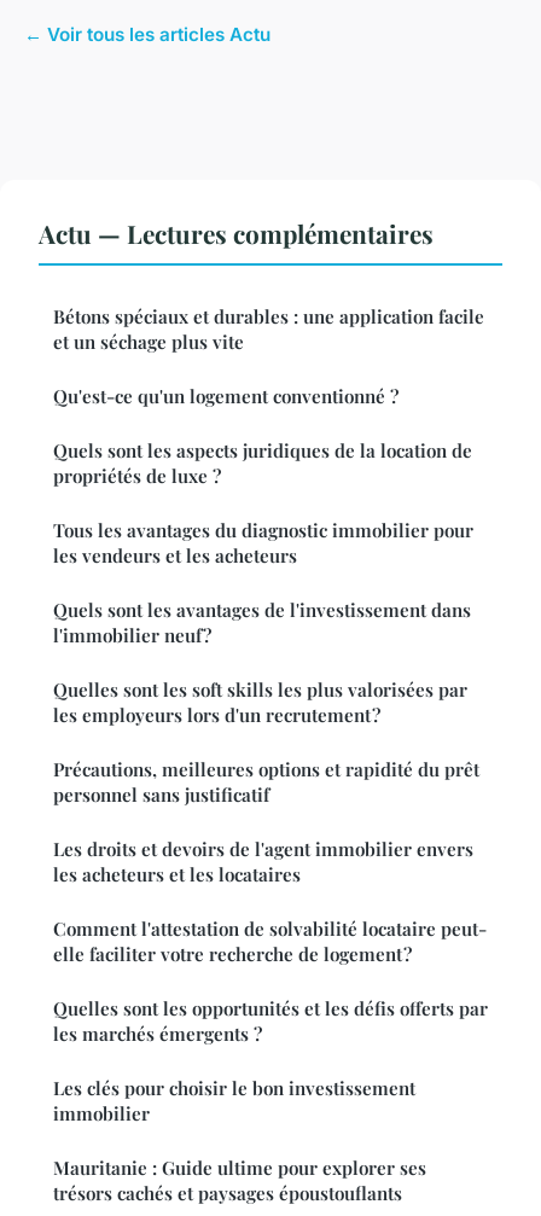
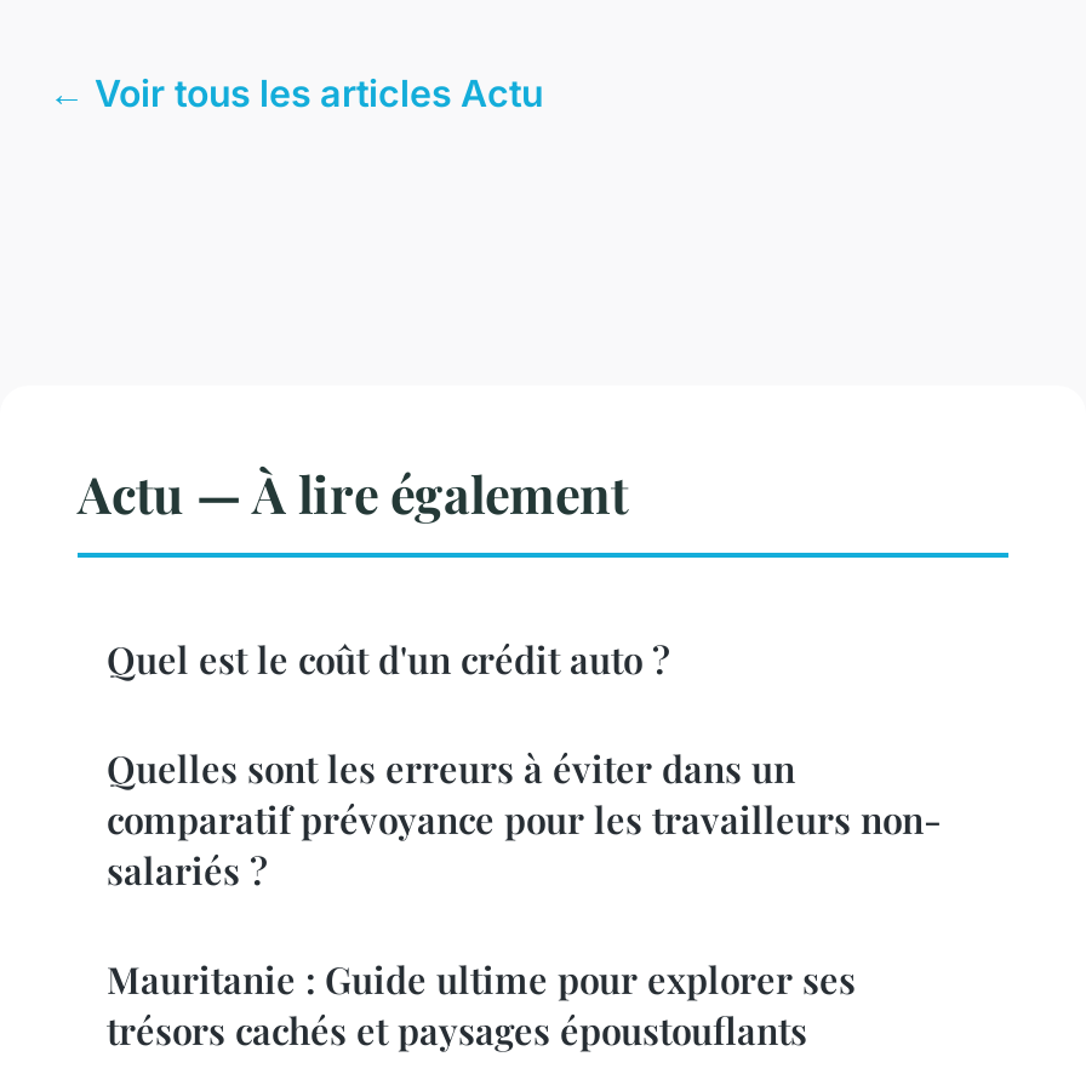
- Actu — Lectures complémentaires
- Bétons spéciaux et durables : une application facile
- et un séchage plus vite
- Qu'est-ce qu'un logement conventionné ?
- Quels sont les aspects juridiques de la location de
- propriétés de luxe ?
- Tous les avantages du diagnostic immobilier pour
- les vendeurs et les acheteurs
- Quels sont les avantages de l'investissement dans
- l'immobilier neuf ?
- Quelles sont les soft skills les plus valorisées par
- les employeurs lors d'un recrutement ?
- Précautions, meilleures options et rapidité du prêt
- personnel sans justificatif
- Les droits et devoirs de l'agent immobilier envers
- les acheteurs et les locataires
- Comment l'attestation de solvabilité locataire peut-
- elle faciliter votre recherche de logement ?
- Quelles sont les opportunités et les défis offerts par
- les marchés émergents ?
- Les clés pour choisir le bon investissement
- immobilier
+ Actu — À lire également
+ Quel est le coût d'un crédit auto ?
+ Quelles sont les erreurs à éviter dans un
+ comparatif prévoyance pour les travailleurs non-
+ salariés ?
